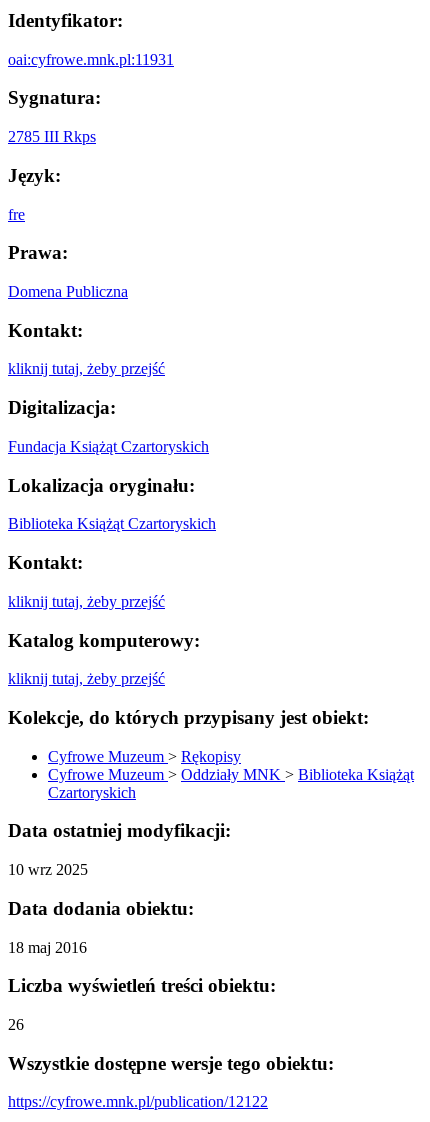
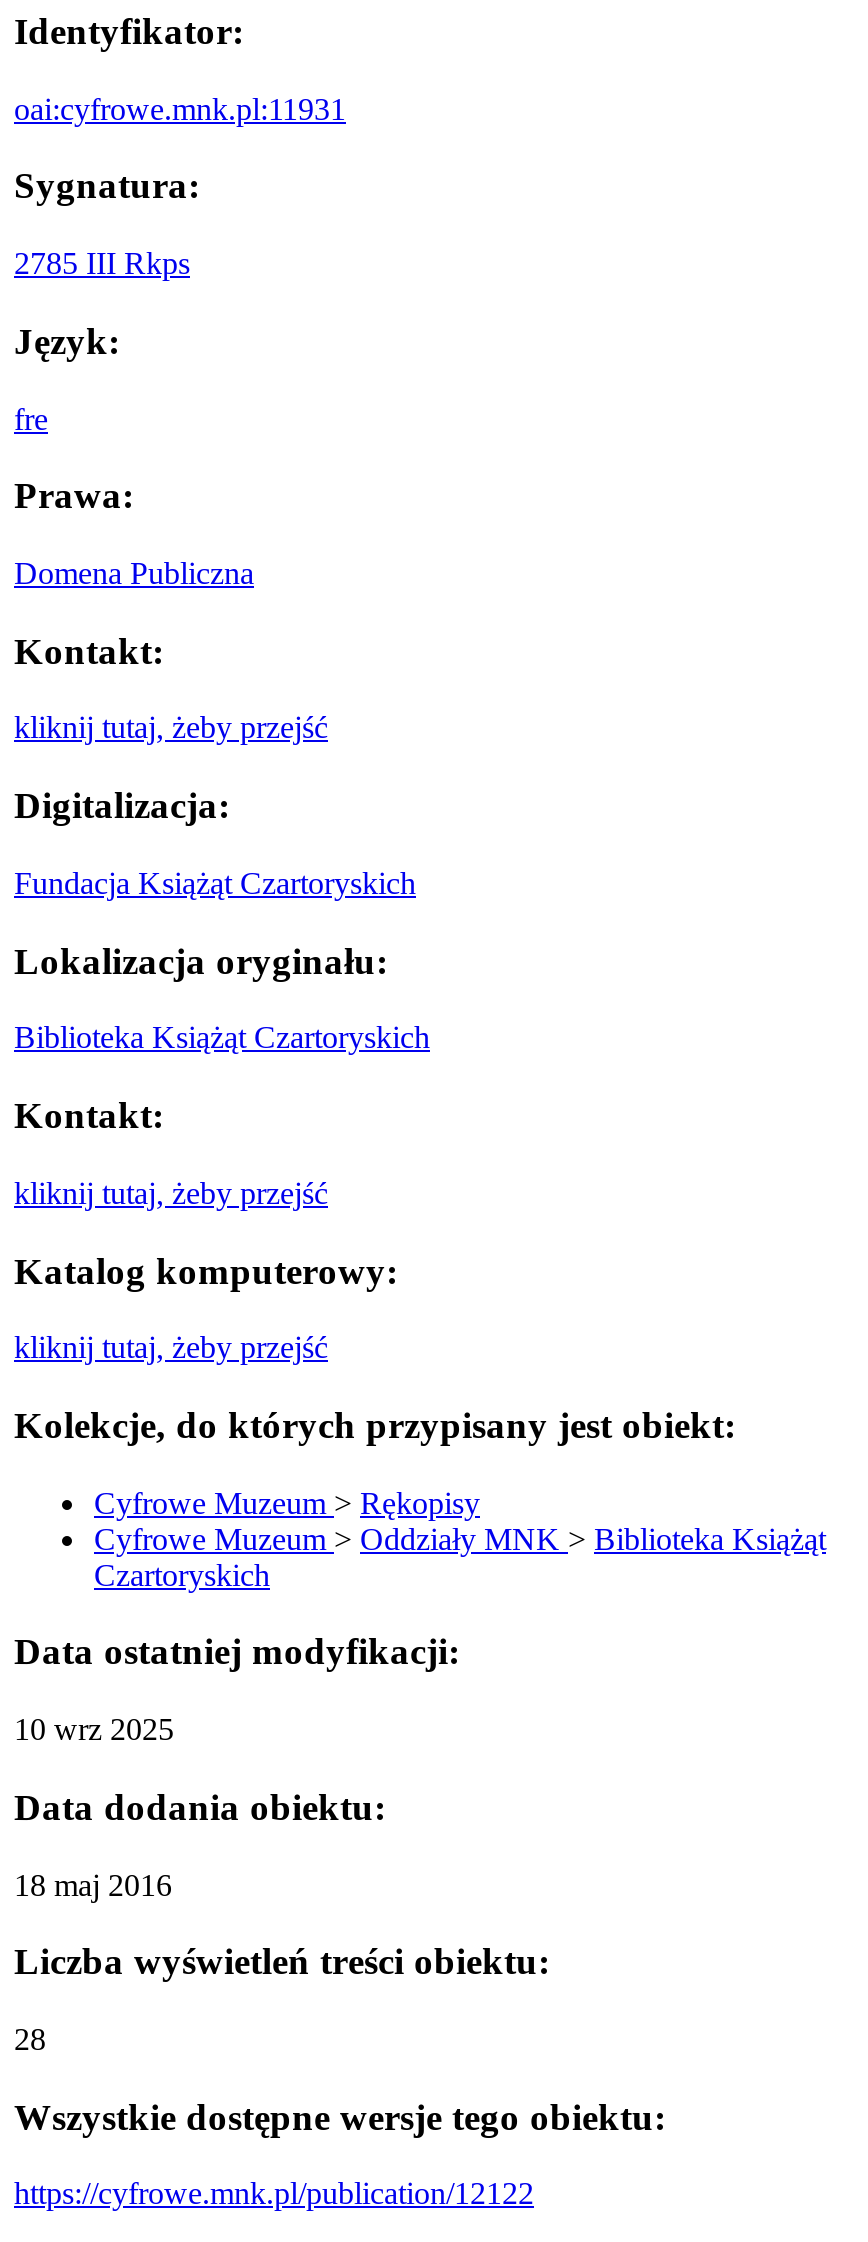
- 26
+ 28
